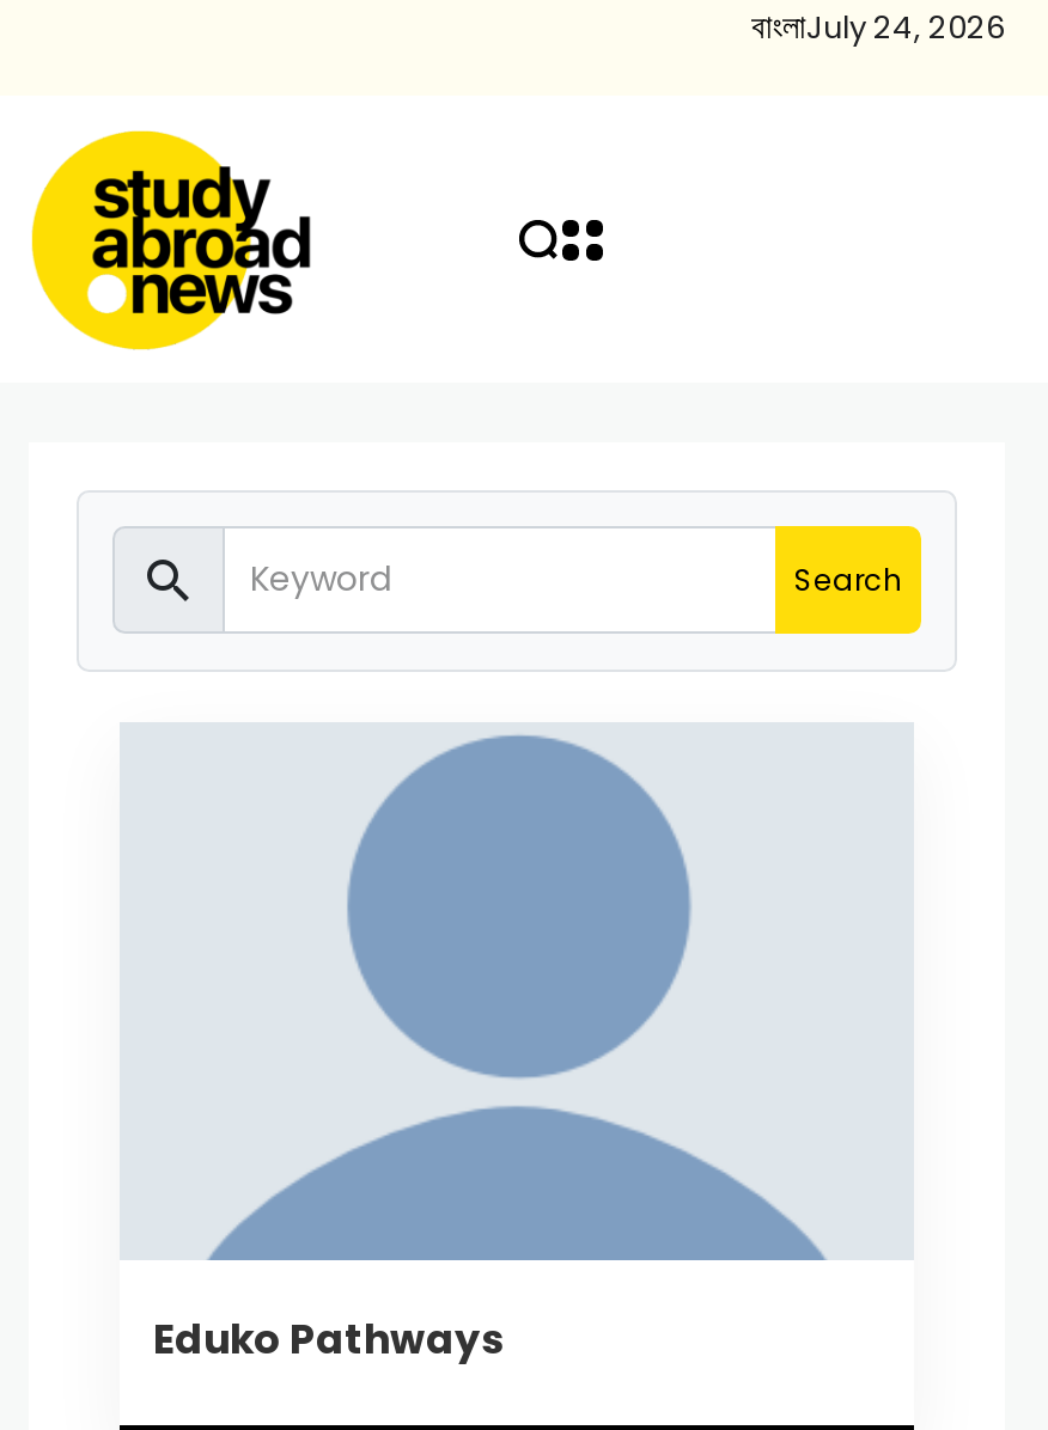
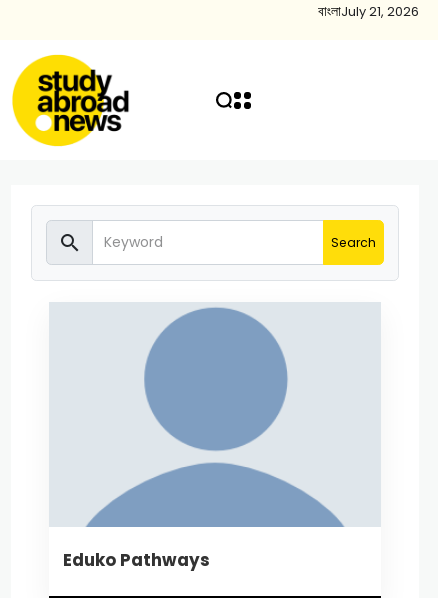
- বাংলাJuly 24, 2026
+ বাংলাJuly 21, 2026
